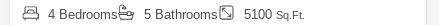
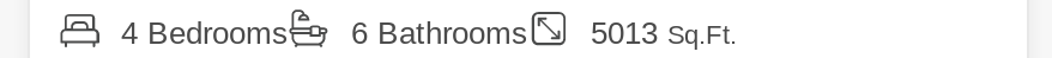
- 5 Bathrooms
- 5100 Sq.Ft.
+ 6 Bathrooms
+ 5013 Sq.Ft.
